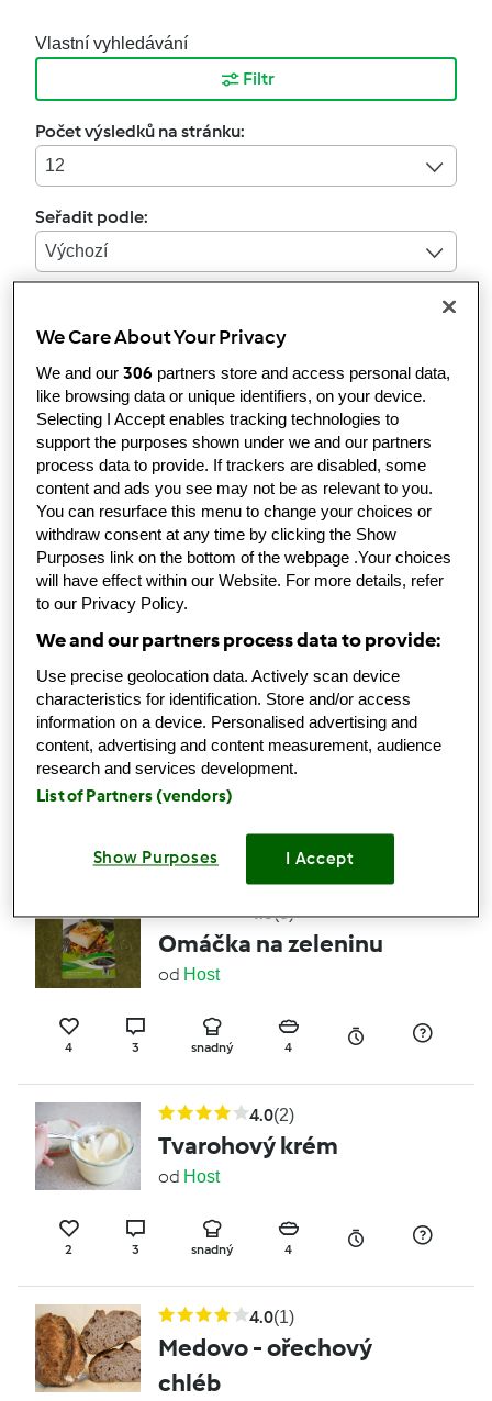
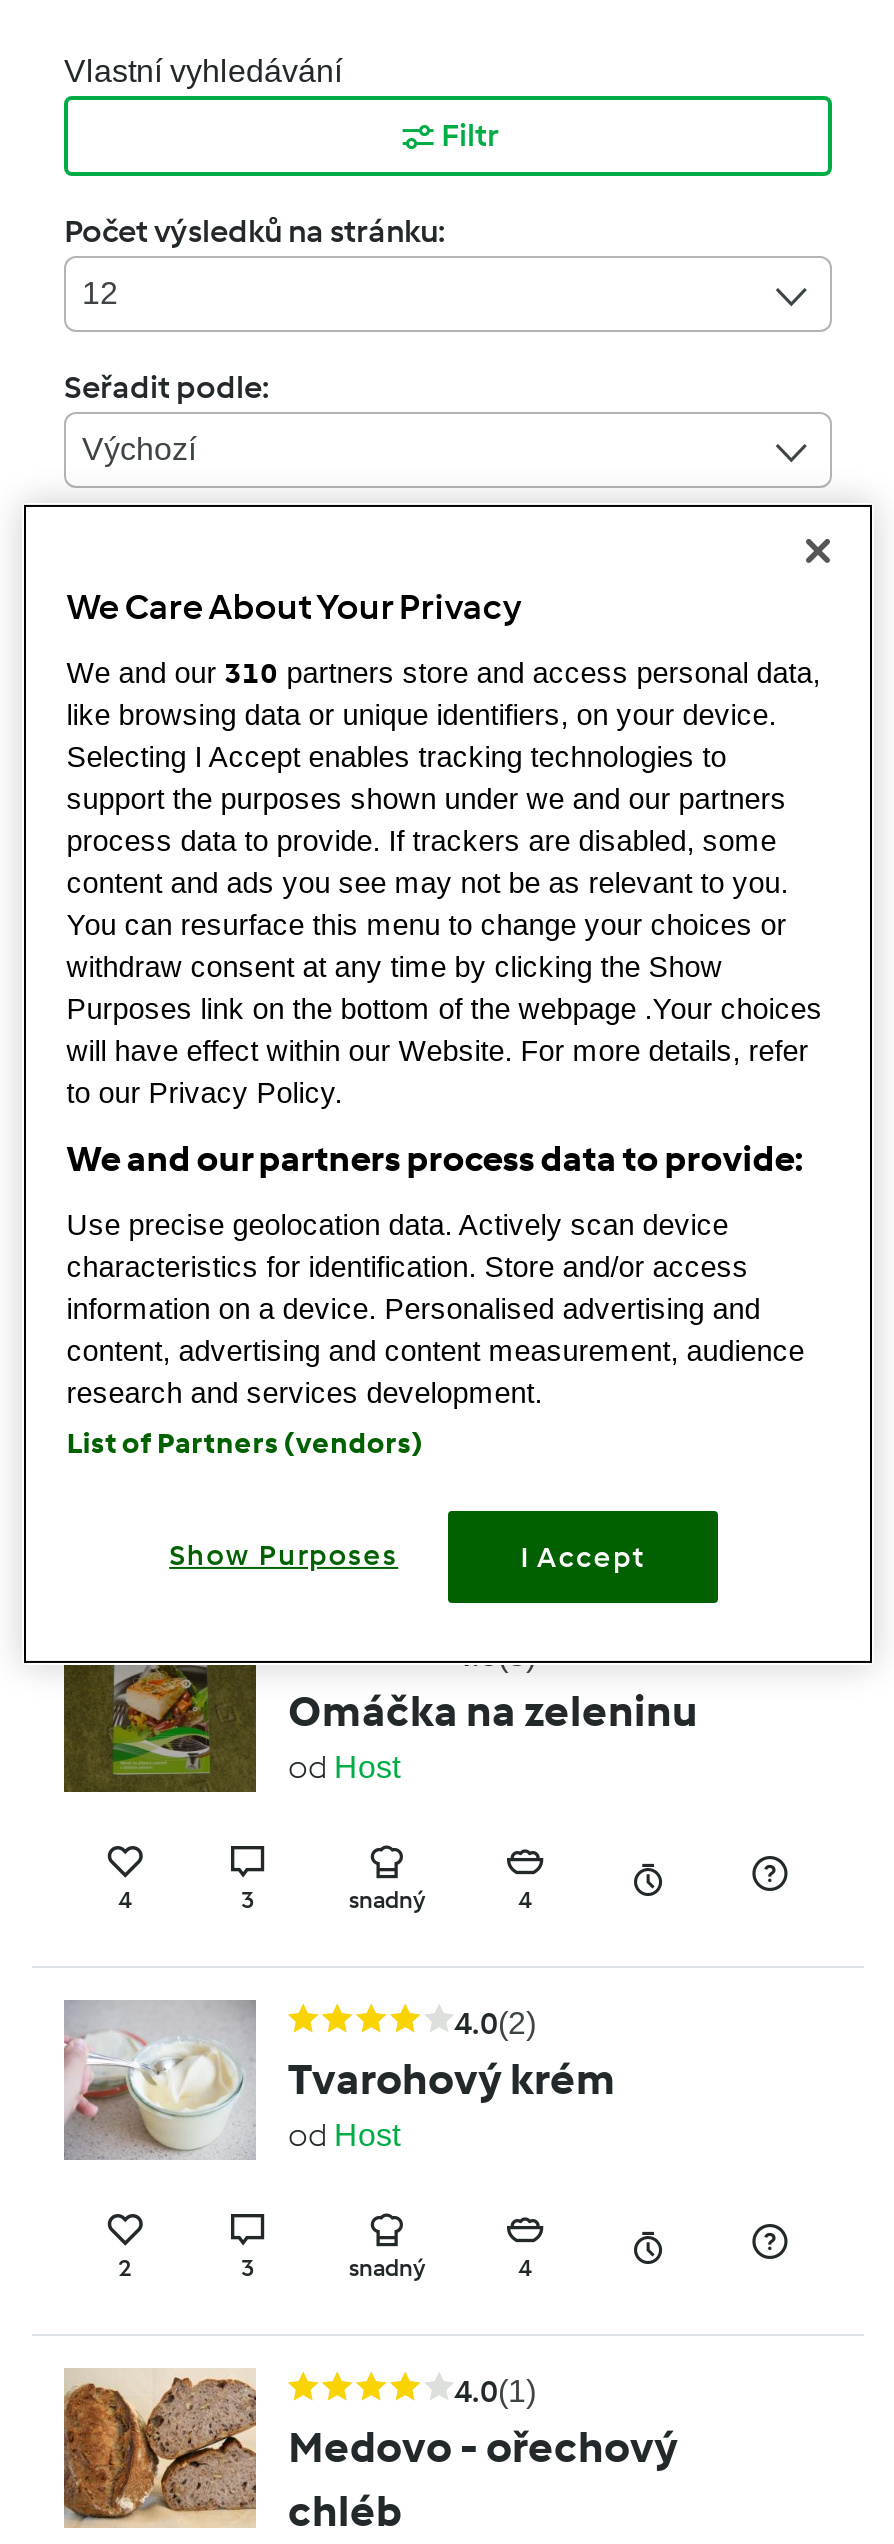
- We and our 306 partners store and access personal data,
+ We and our 310 partners store and access personal data,
